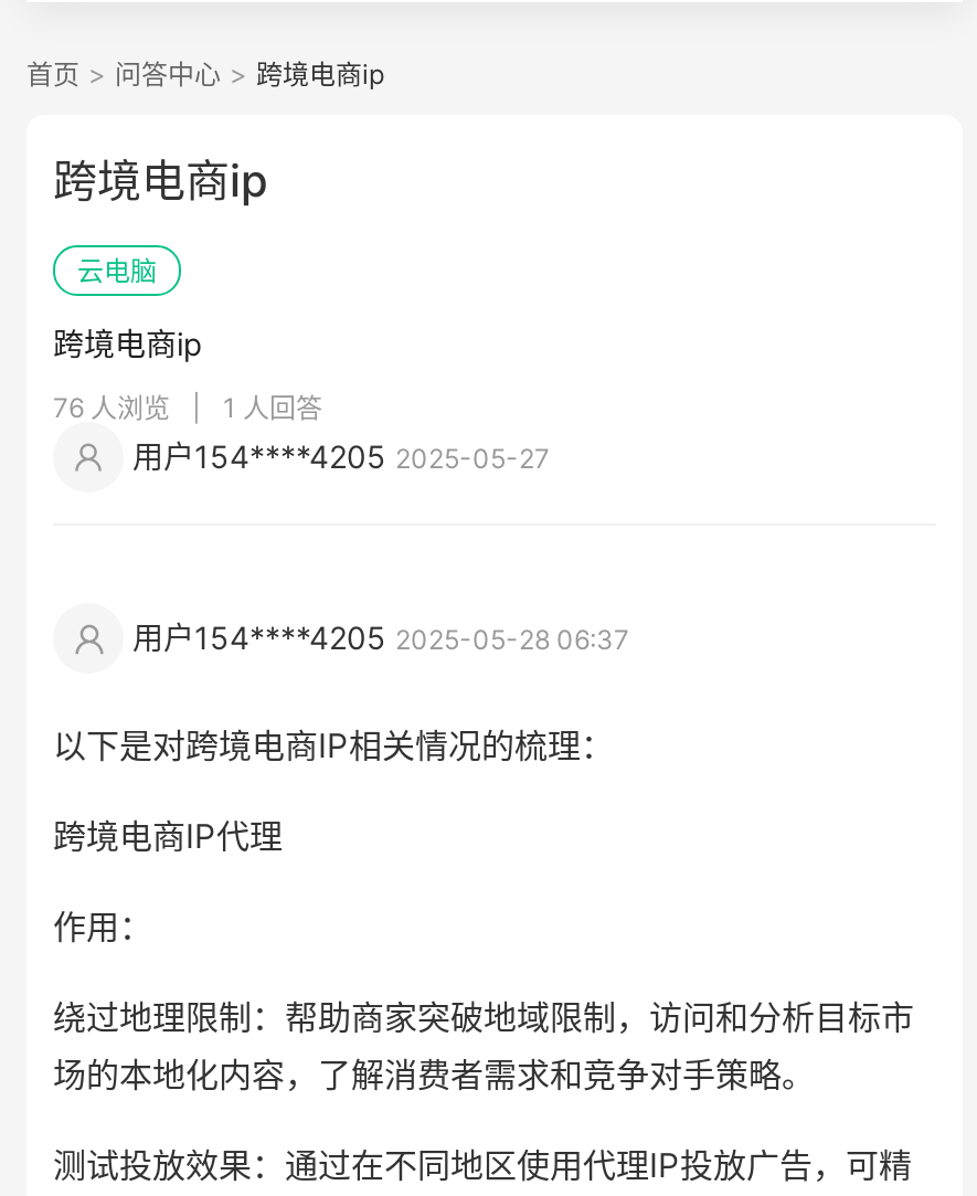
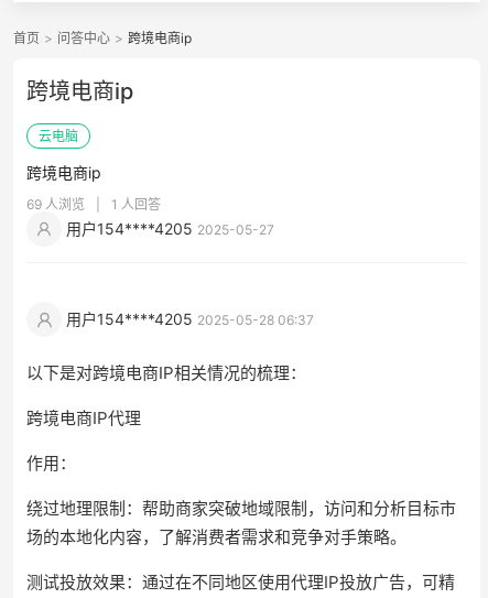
- 76 人浏览
+ 69 人浏览
